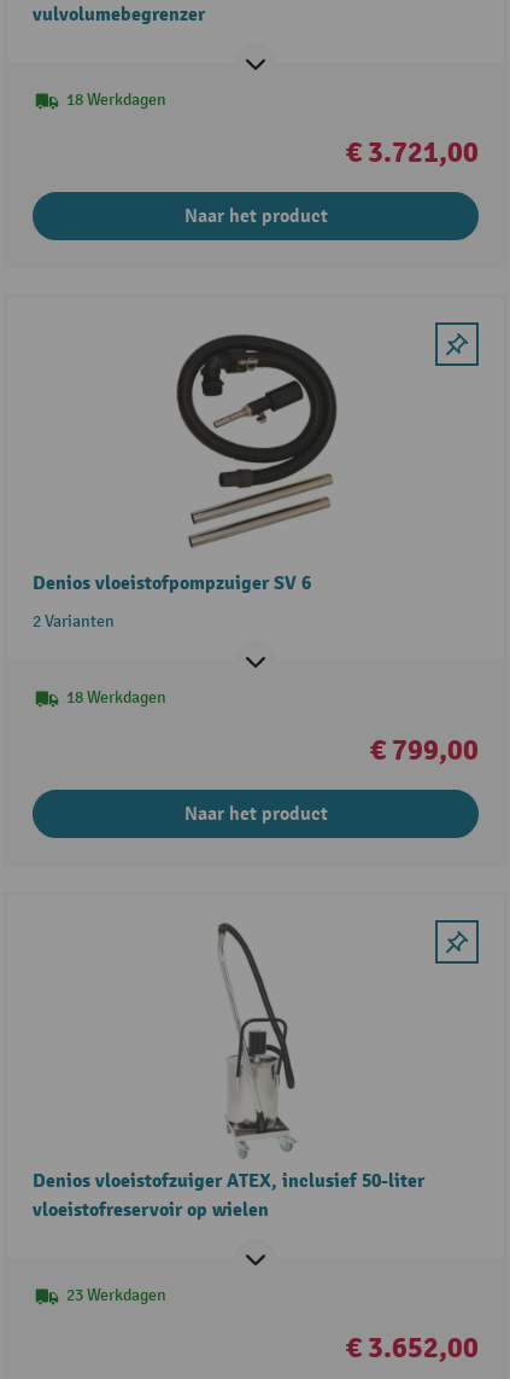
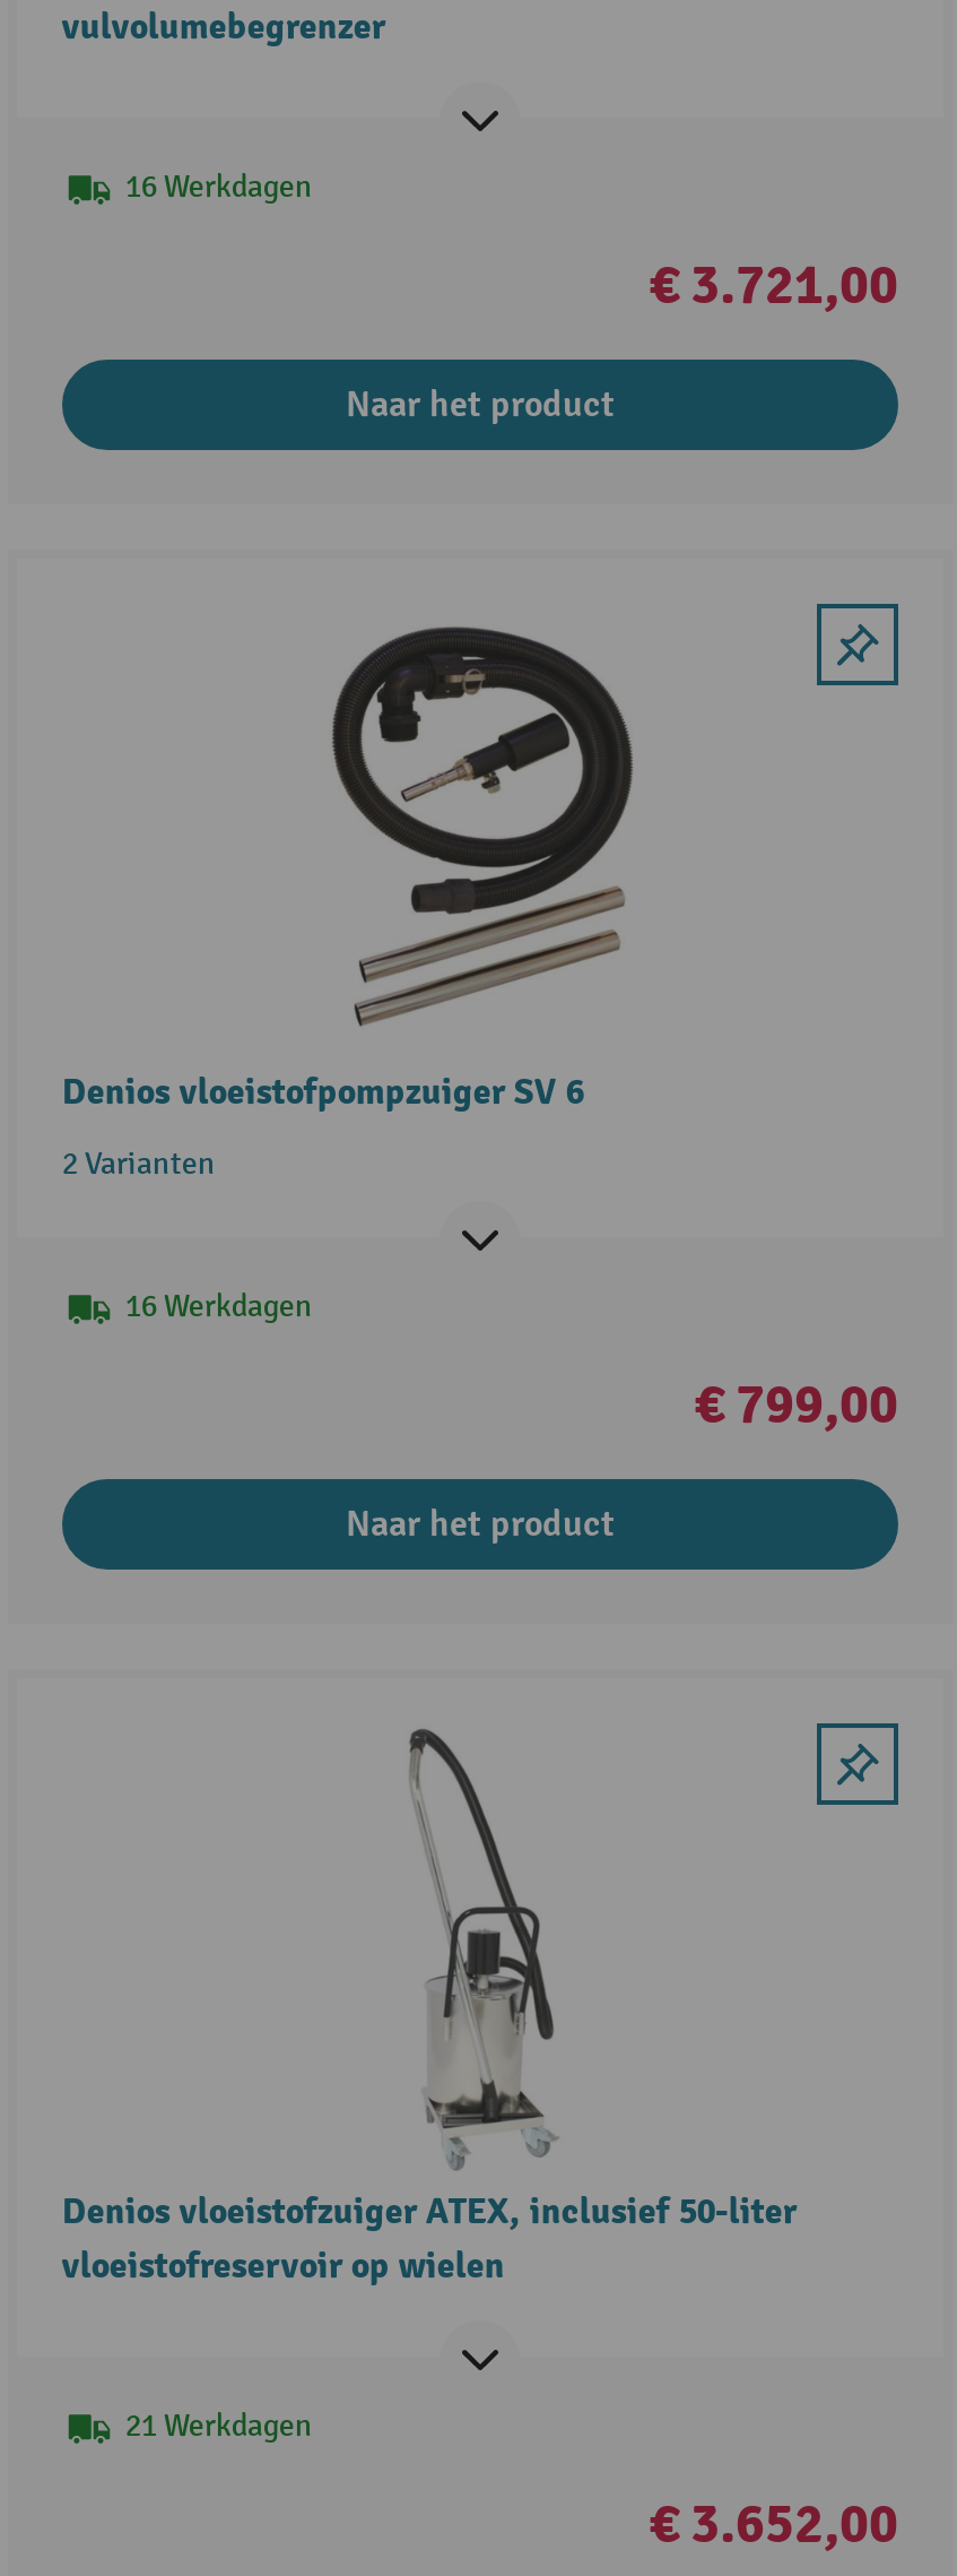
- 18 Werkdagen
+ 16 Werkdagen

- 18 Werkdagen
+ 16 Werkdagen

- 23 Werkdagen
+ 21 Werkdagen
